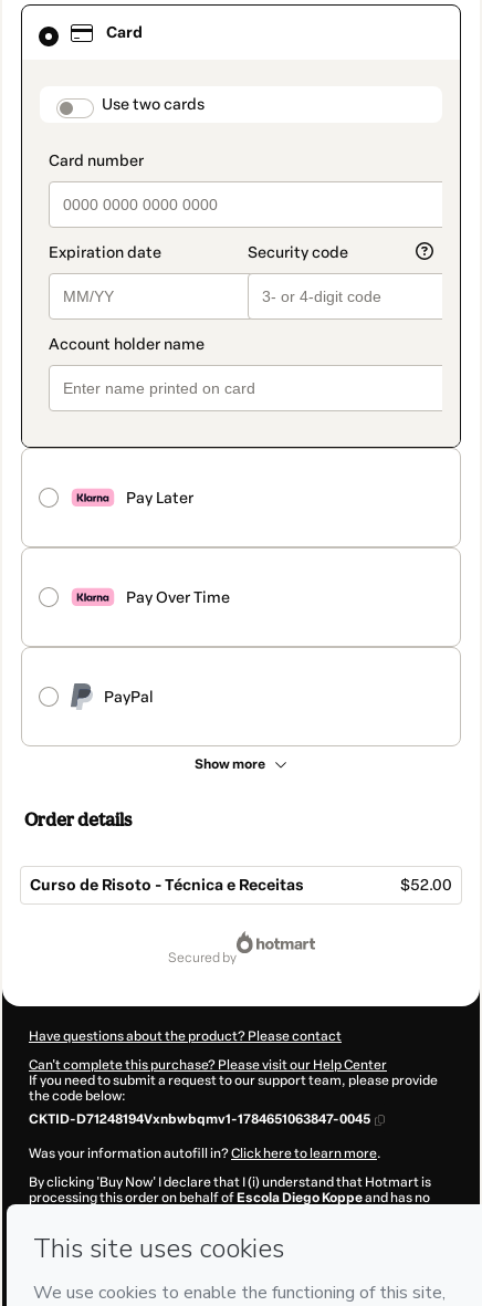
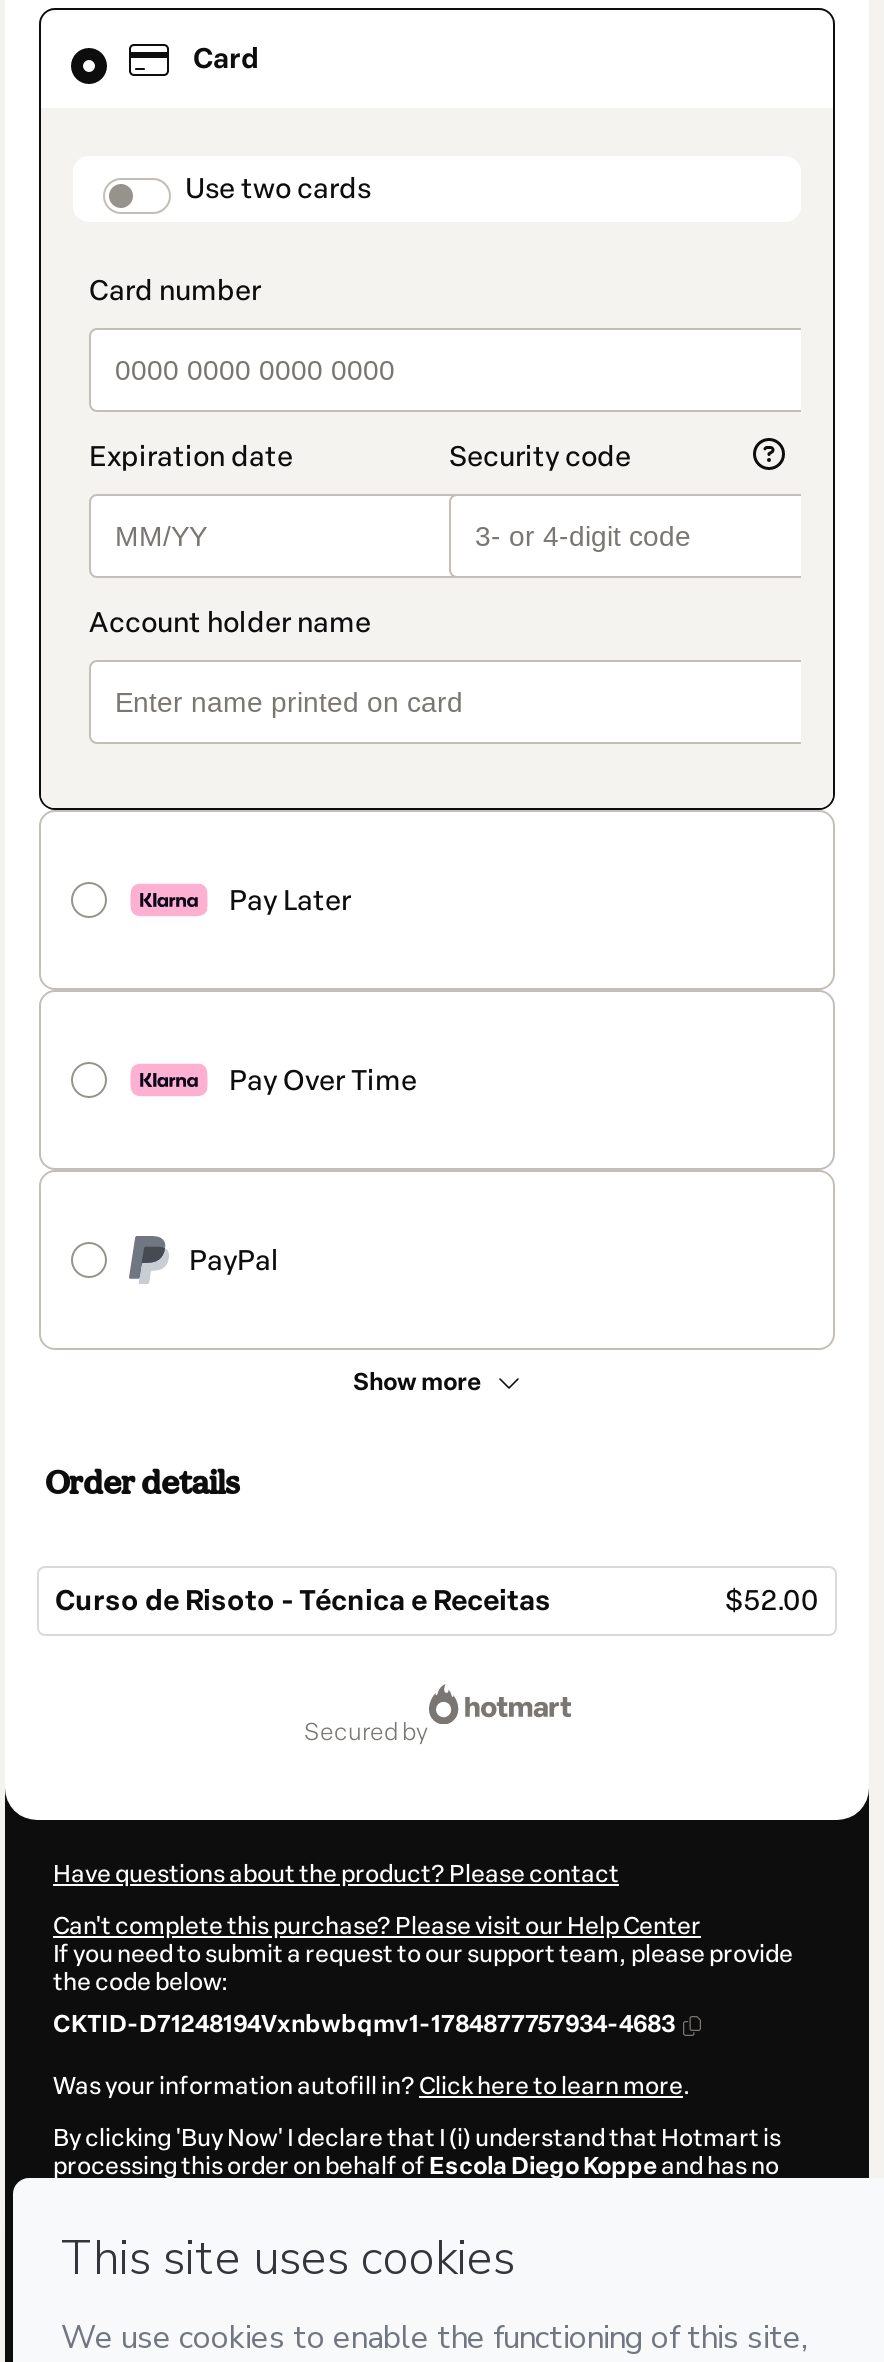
- CKTID-D71248194Vxnbwbqmv1-1784651063847-0045
+ CKTID-D71248194Vxnbwbqmv1-1784877757934-4683
